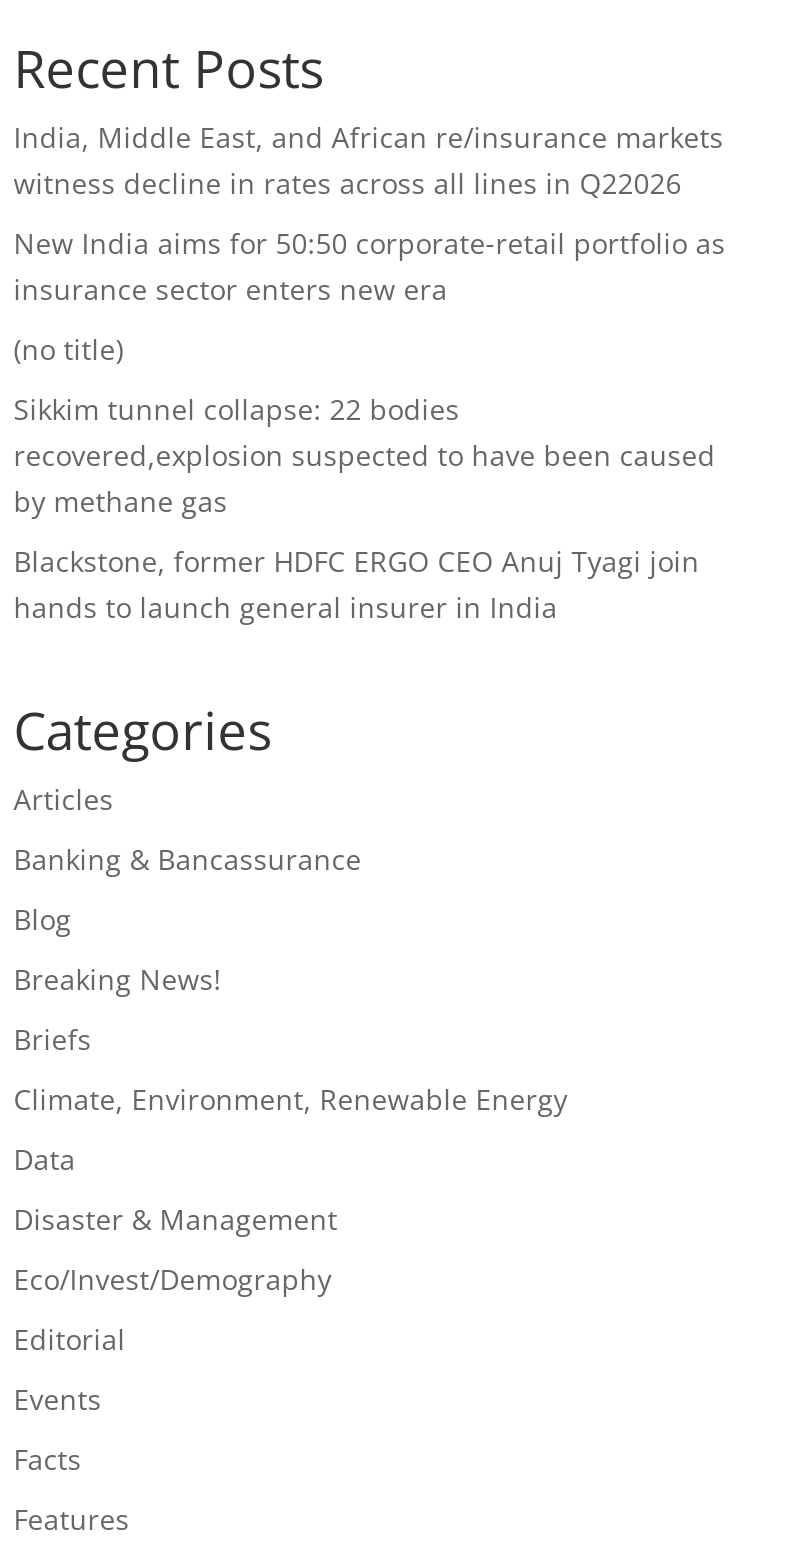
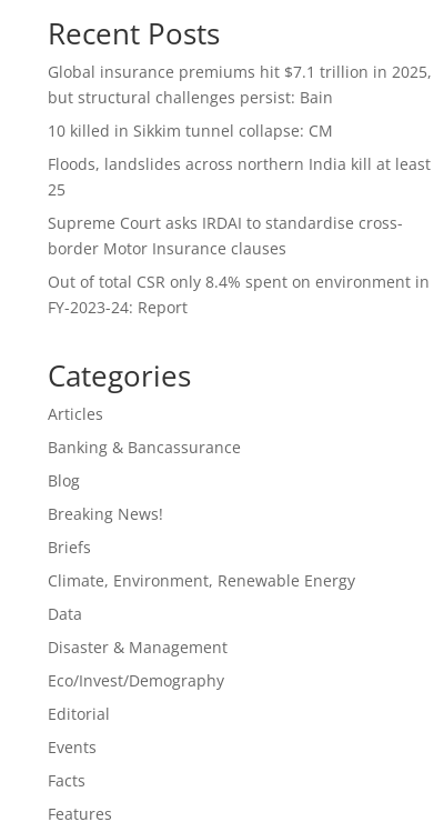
- India, Middle East, and African re/insurance markets
- witness decline in rates across all lines in Q22026
+ Global insurance premiums hit $7.1 trillion in 2025,
+ but structural challenges persist: Bain

- New India aims for 50:50 corporate-retail portfolio as
- insurance sector enters new era
+ 10 killed in Sikkim tunnel collapse: CM

- (no title)
+ Floods, landslides across northern India kill at least
+ 25

- Sikkim tunnel collapse: 22 bodies
- recovered,explosion suspected to have been caused
- by methane gas
+ Supreme Court asks IRDAI to standardise cross-
+ border Motor Insurance clauses

- Blackstone, former HDFC ERGO CEO Anuj Tyagi join
- hands to launch general insurer in India
+ Out of total CSR only 8.4% spent on environment in
+ FY-2023-24: Report
